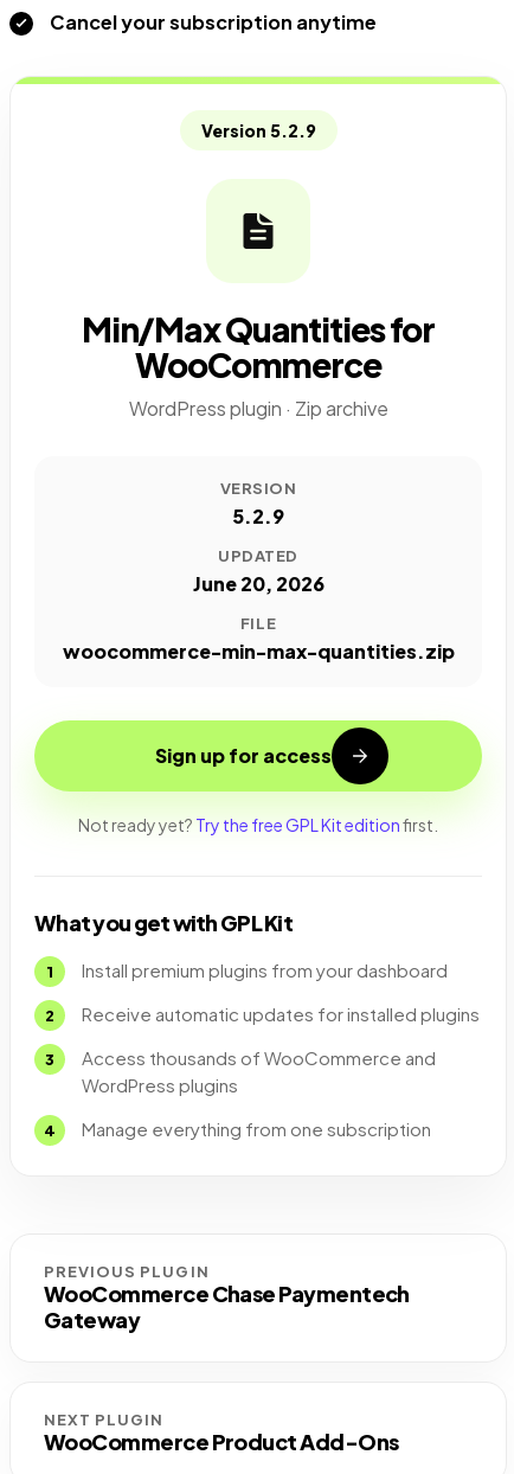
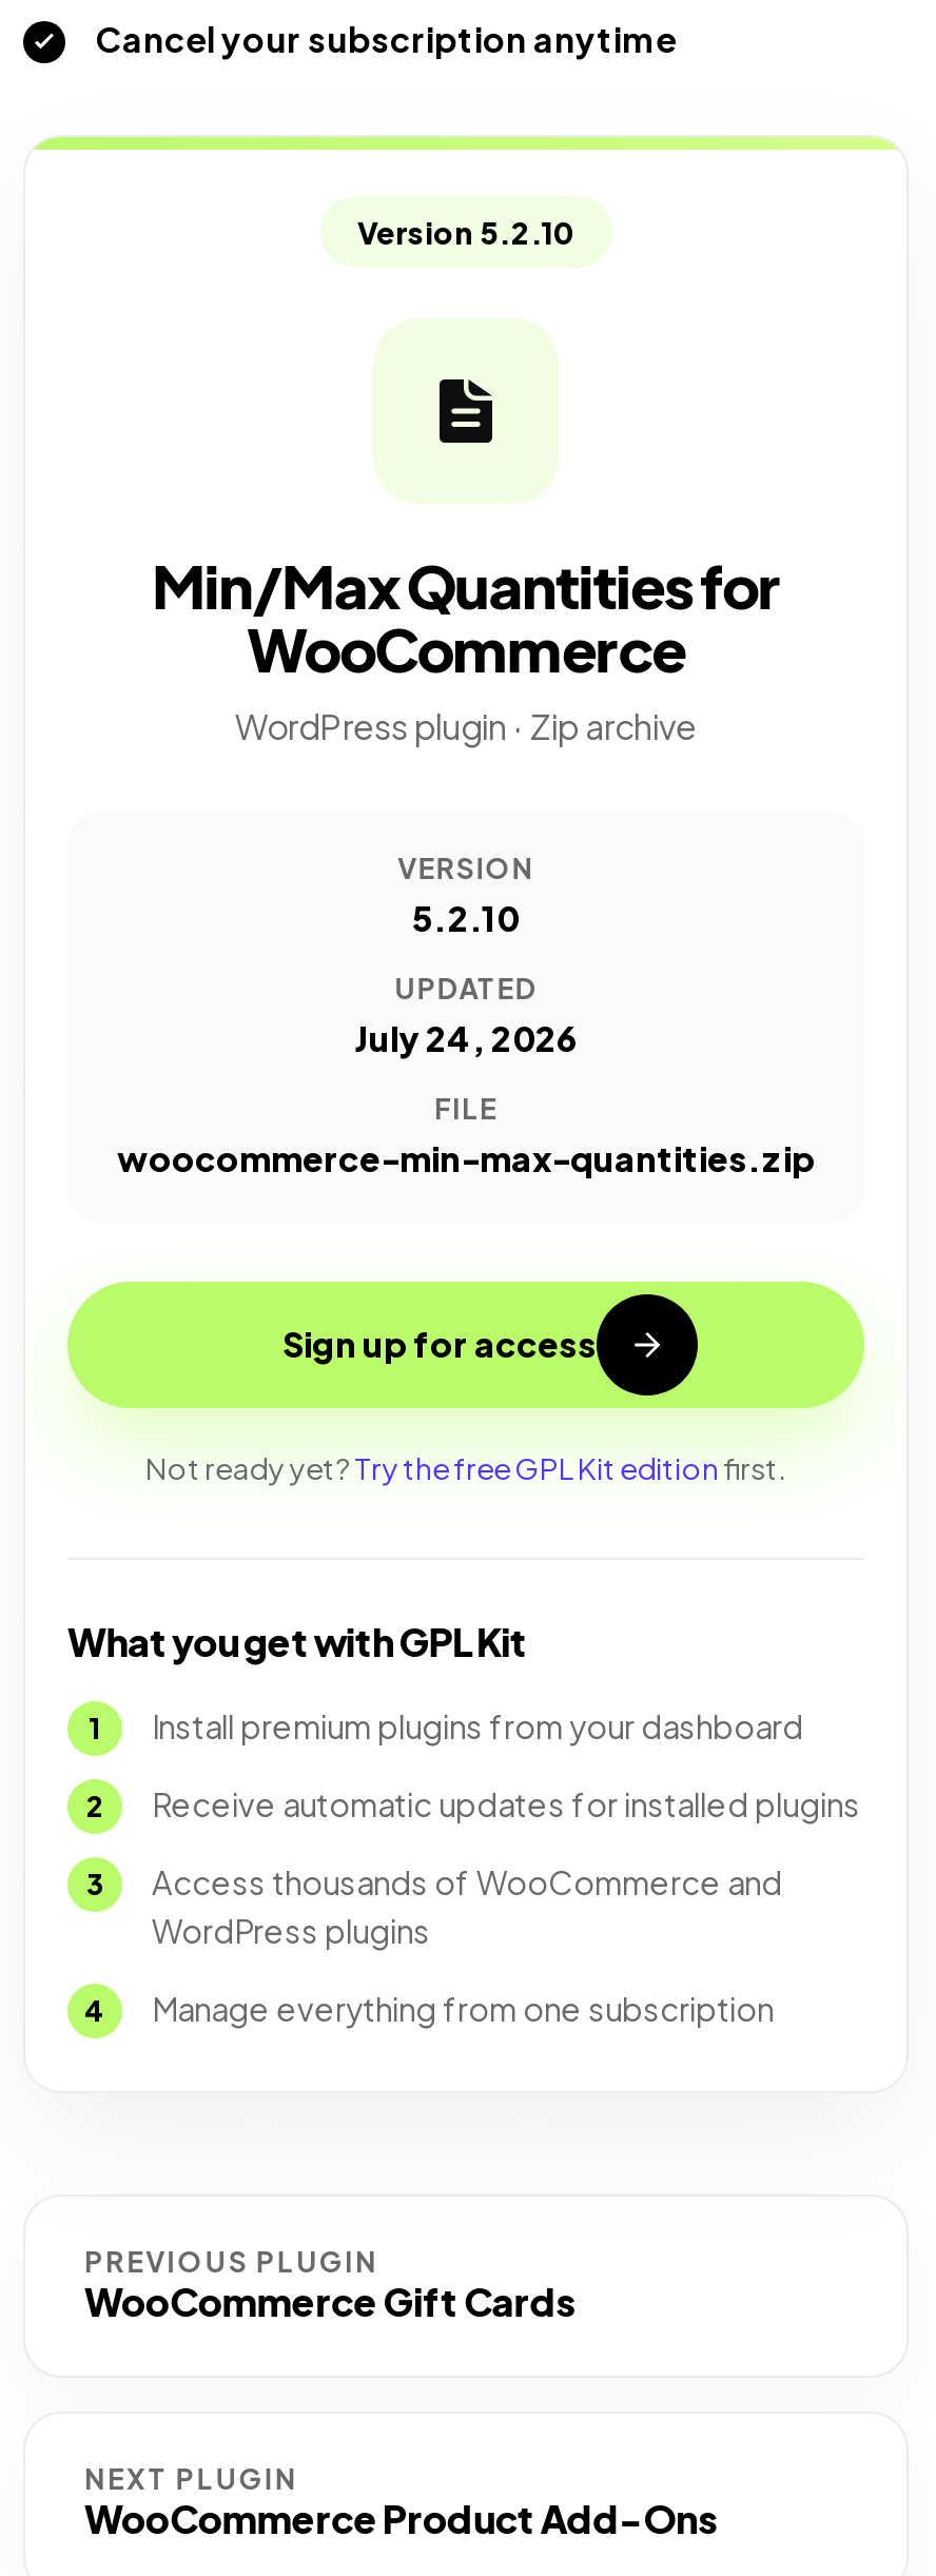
- Version 5.2.9
+ Version 5.2.10

- 5.2.9
+ 5.2.10

- June 20, 2026
+ July 24, 2026

- WooCommerce Chase Paymentech
- Gateway
+ WooCommerce Gift Cards
